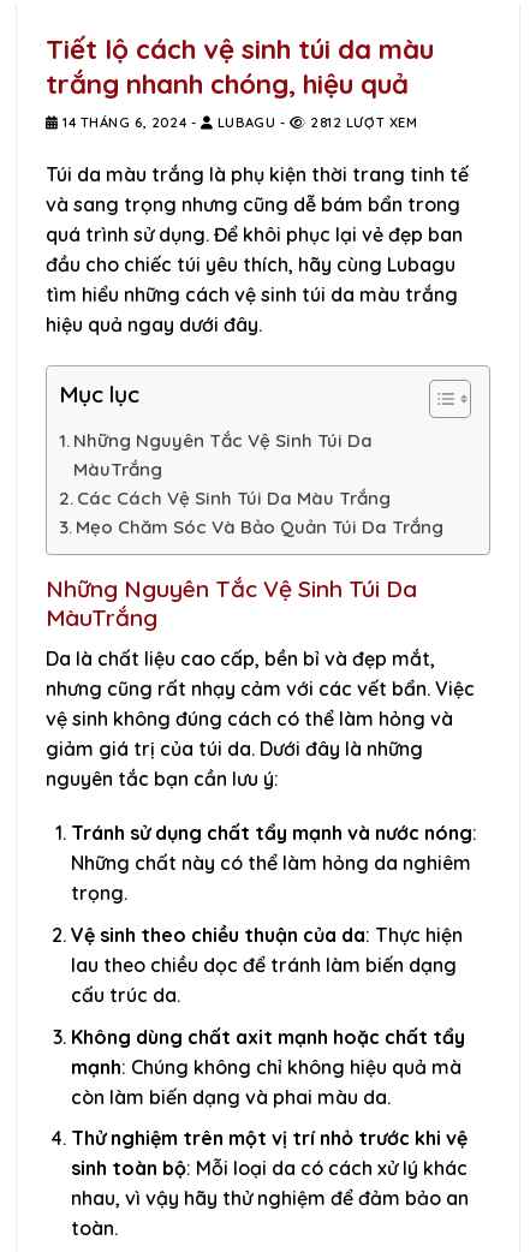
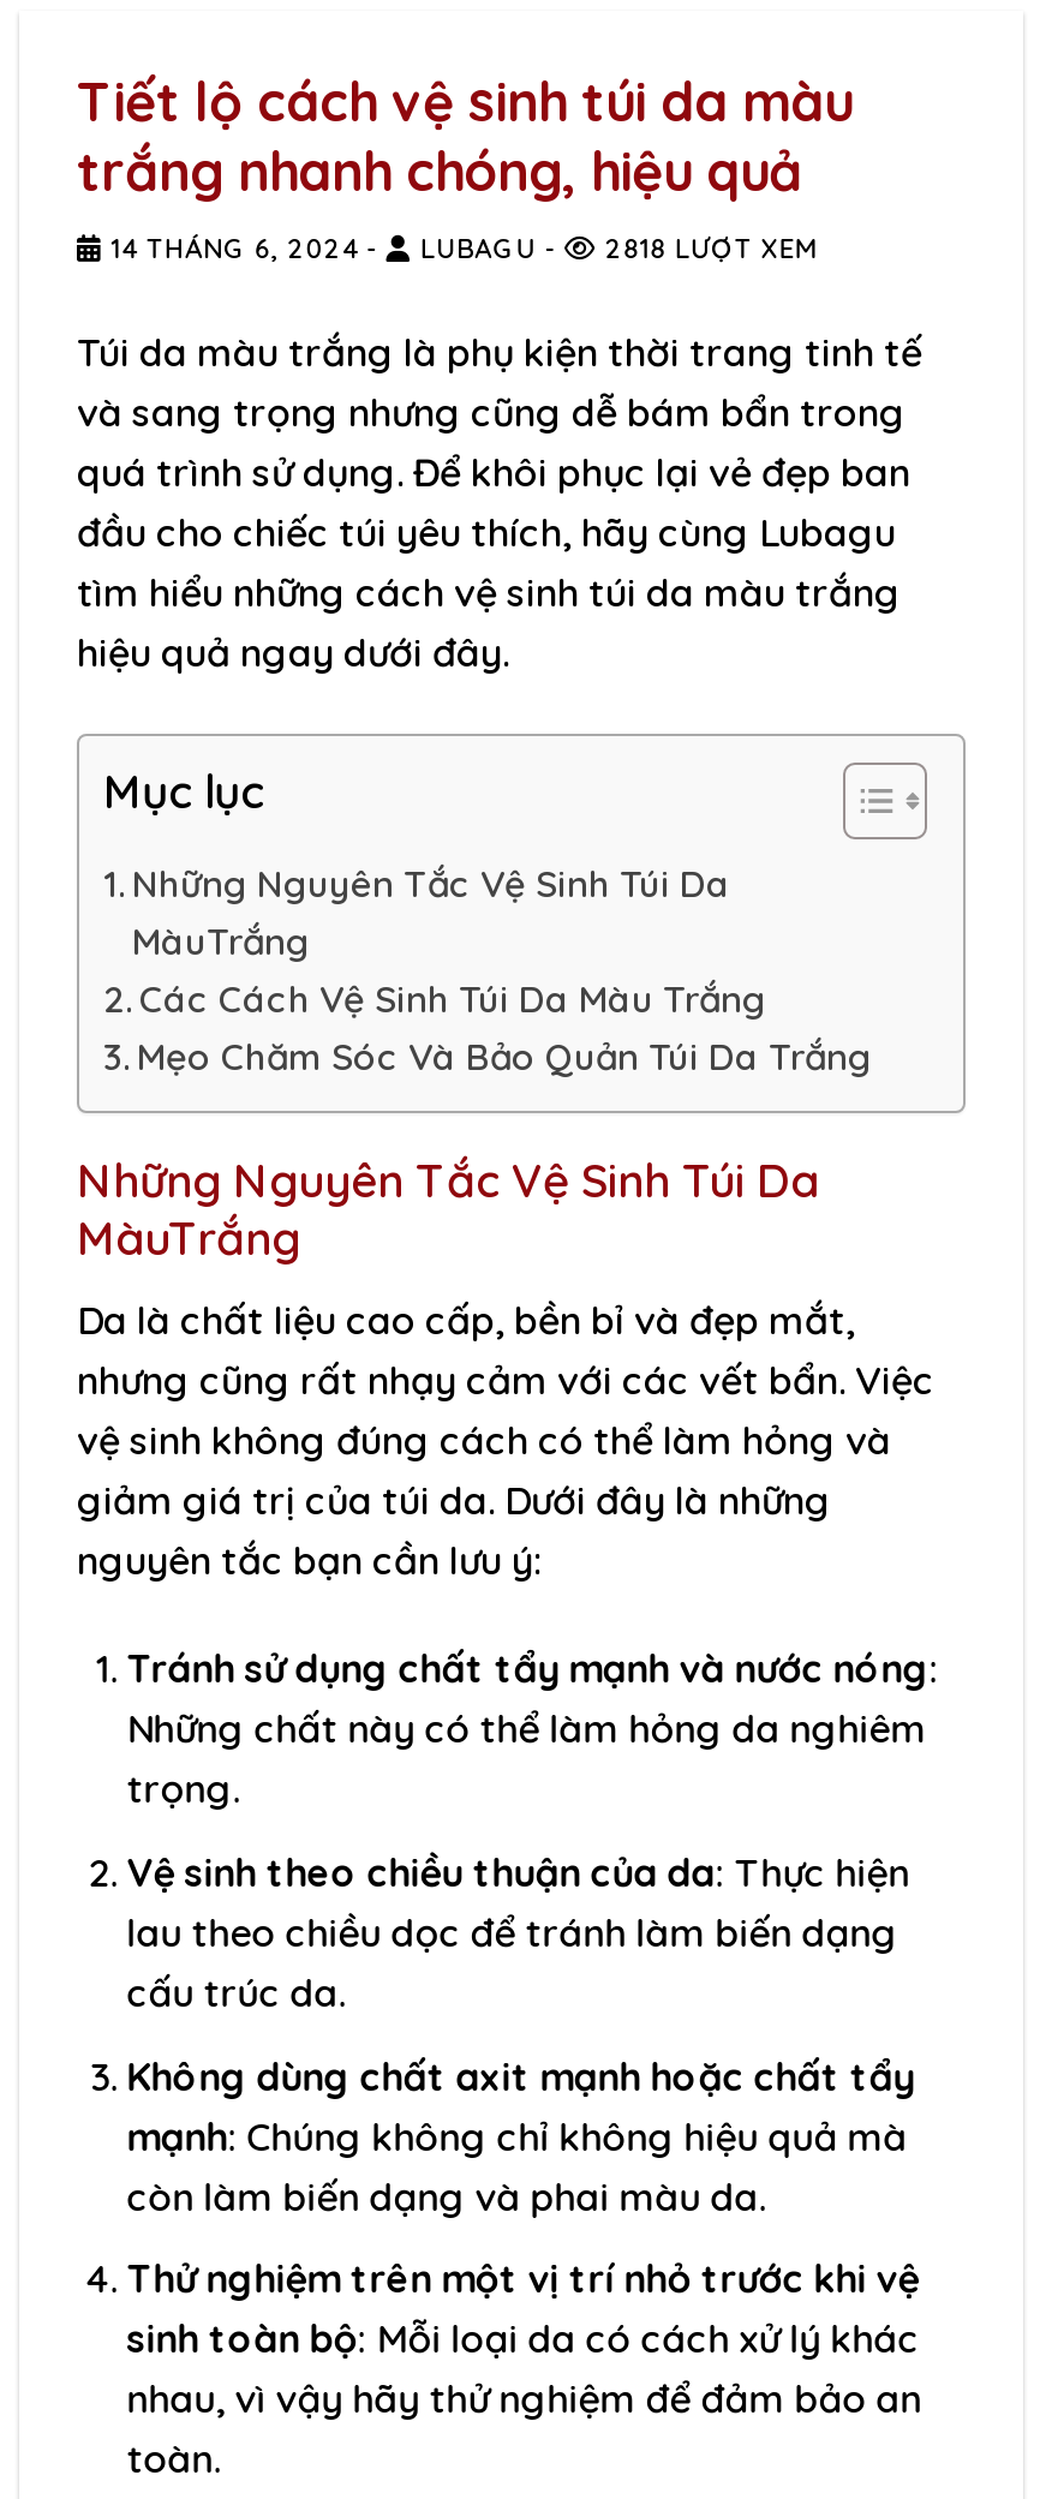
- 14 THÁNG 6, 2024 - LUBAGU - 2812 LƯỢT XEM
+ 14 THÁNG 6, 2024 - LUBAGU - 2818 LƯỢT XEM
